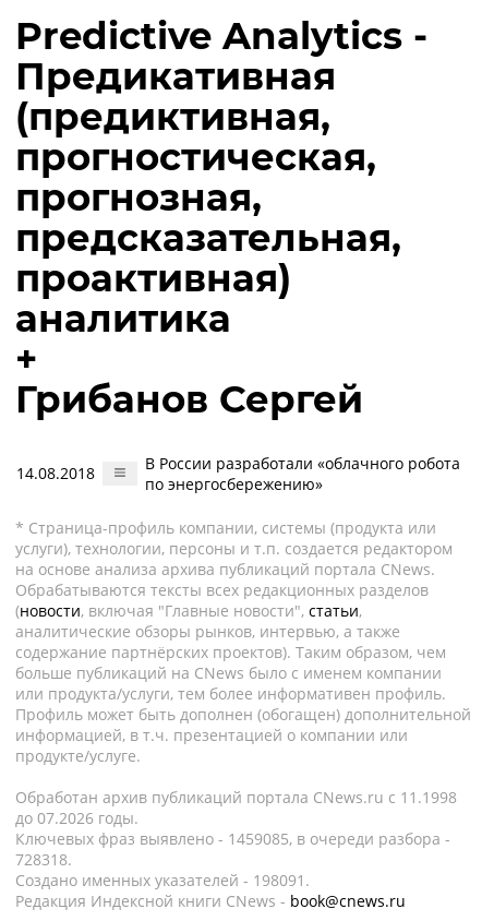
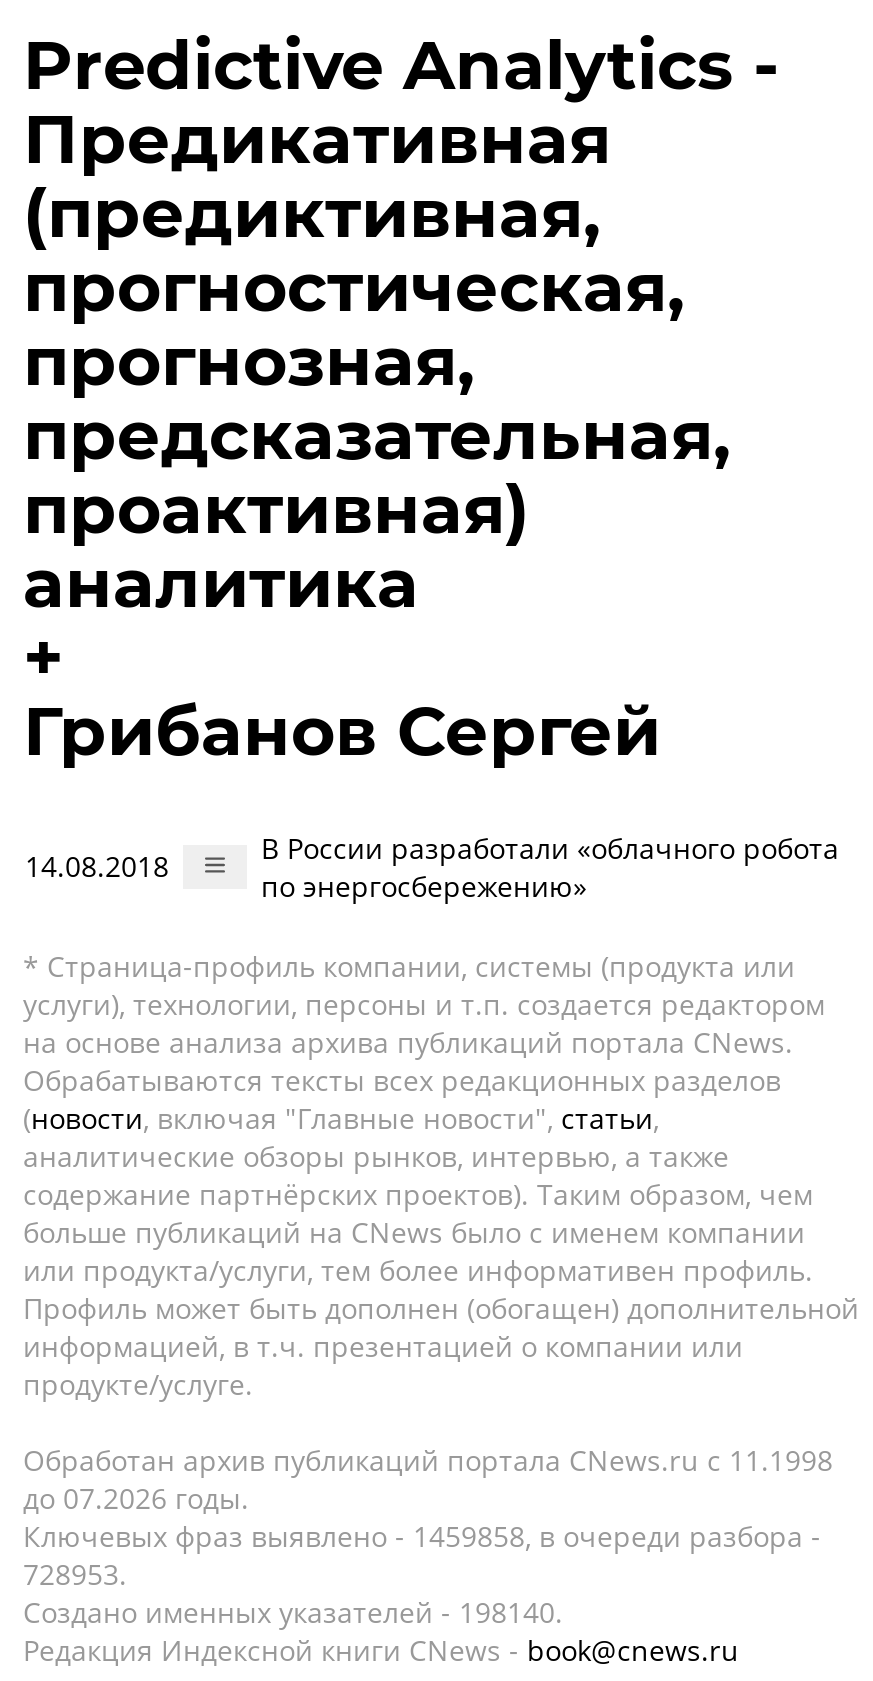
- Ключевых фраз выявлено - 1459085, в очереди разбора -
+ Ключевых фраз выявлено - 1459858, в очереди разбора -

- 728318.
+ 728953.

- Создано именных указателей - 198091.
+ Создано именных указателей - 198140.
